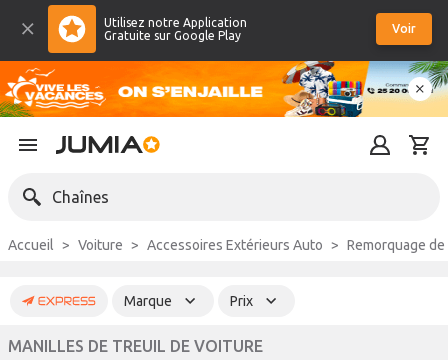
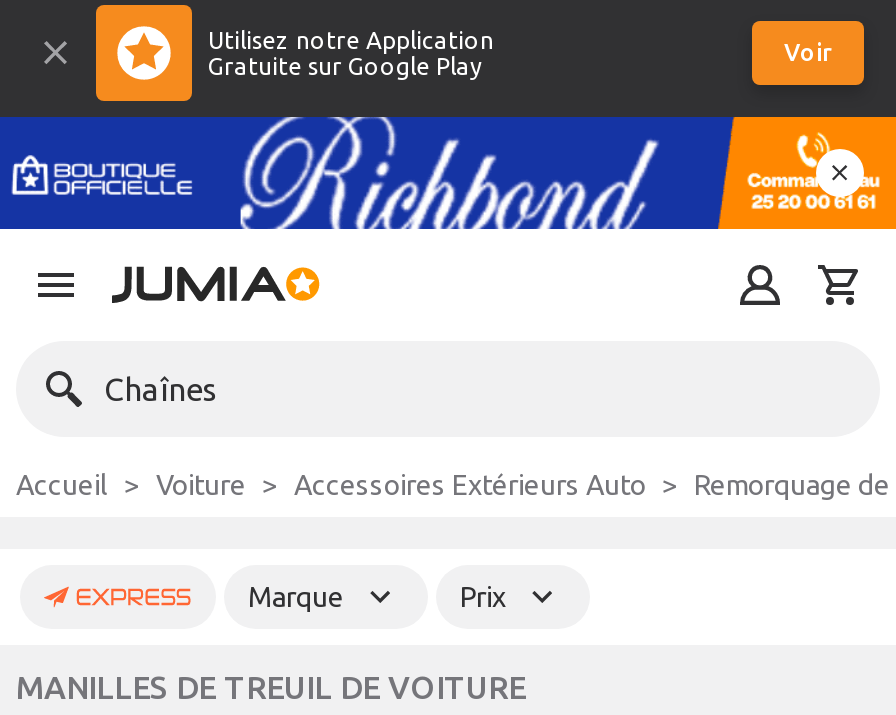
- [image]
+ [image]
